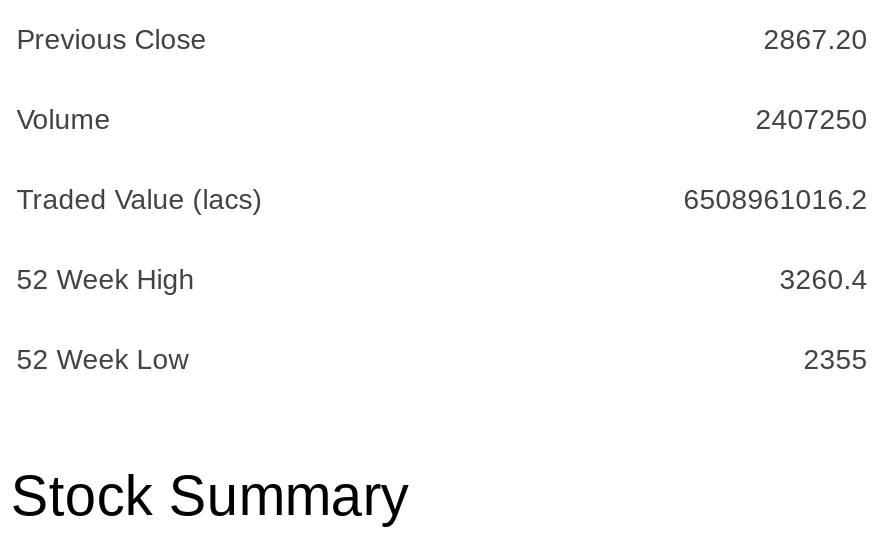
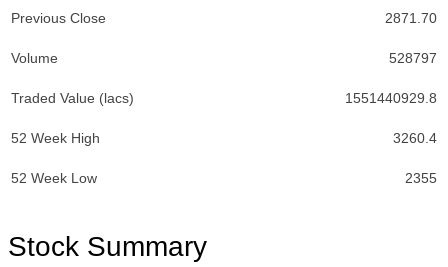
- 2867.20
+ 2871.70

- 2407250
+ 528797

- 6508961016.2
+ 1551440929.8
